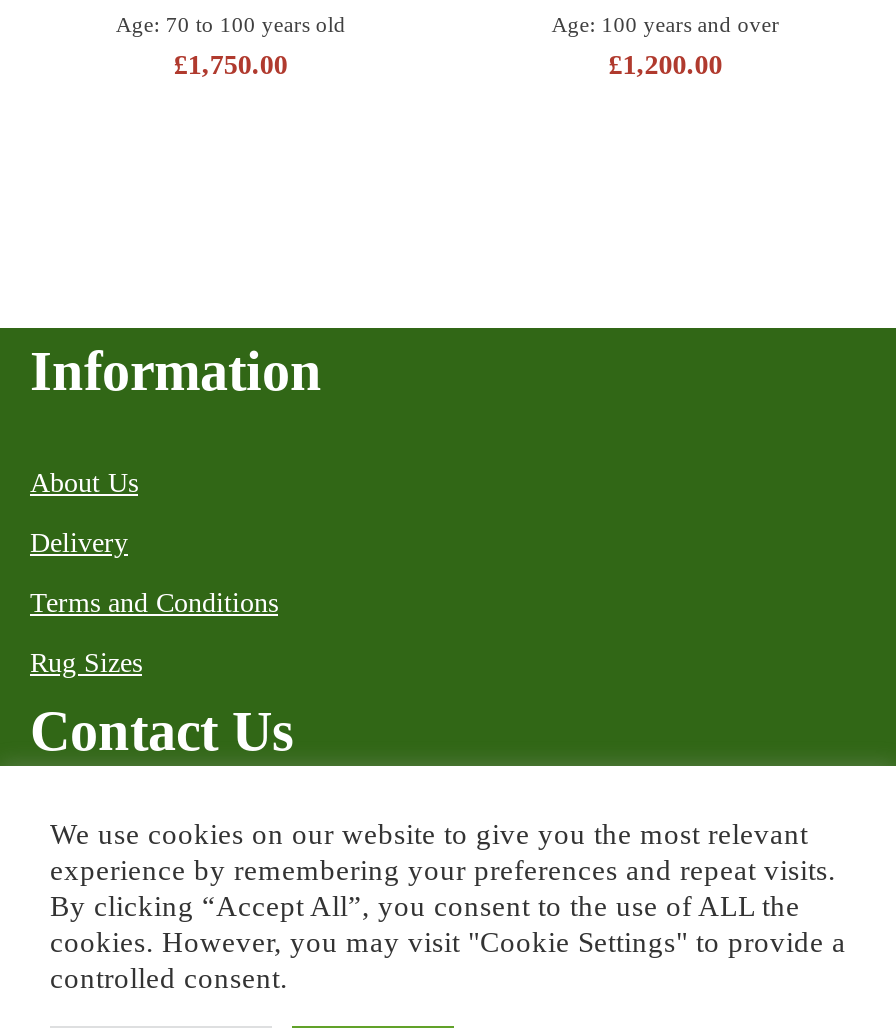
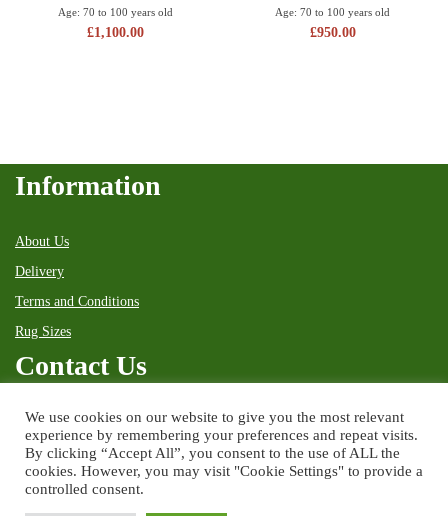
- Age: 100 years and over
+ Age: 70 to 100 years old

- £1,750.00
+ £1,100.00

- £1,200.00
+ £950.00
